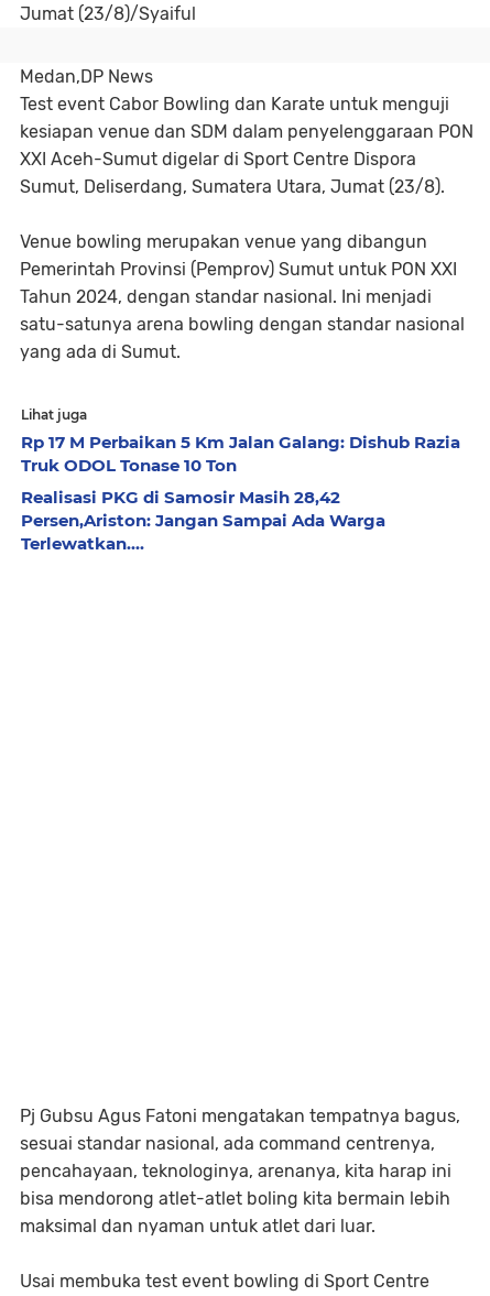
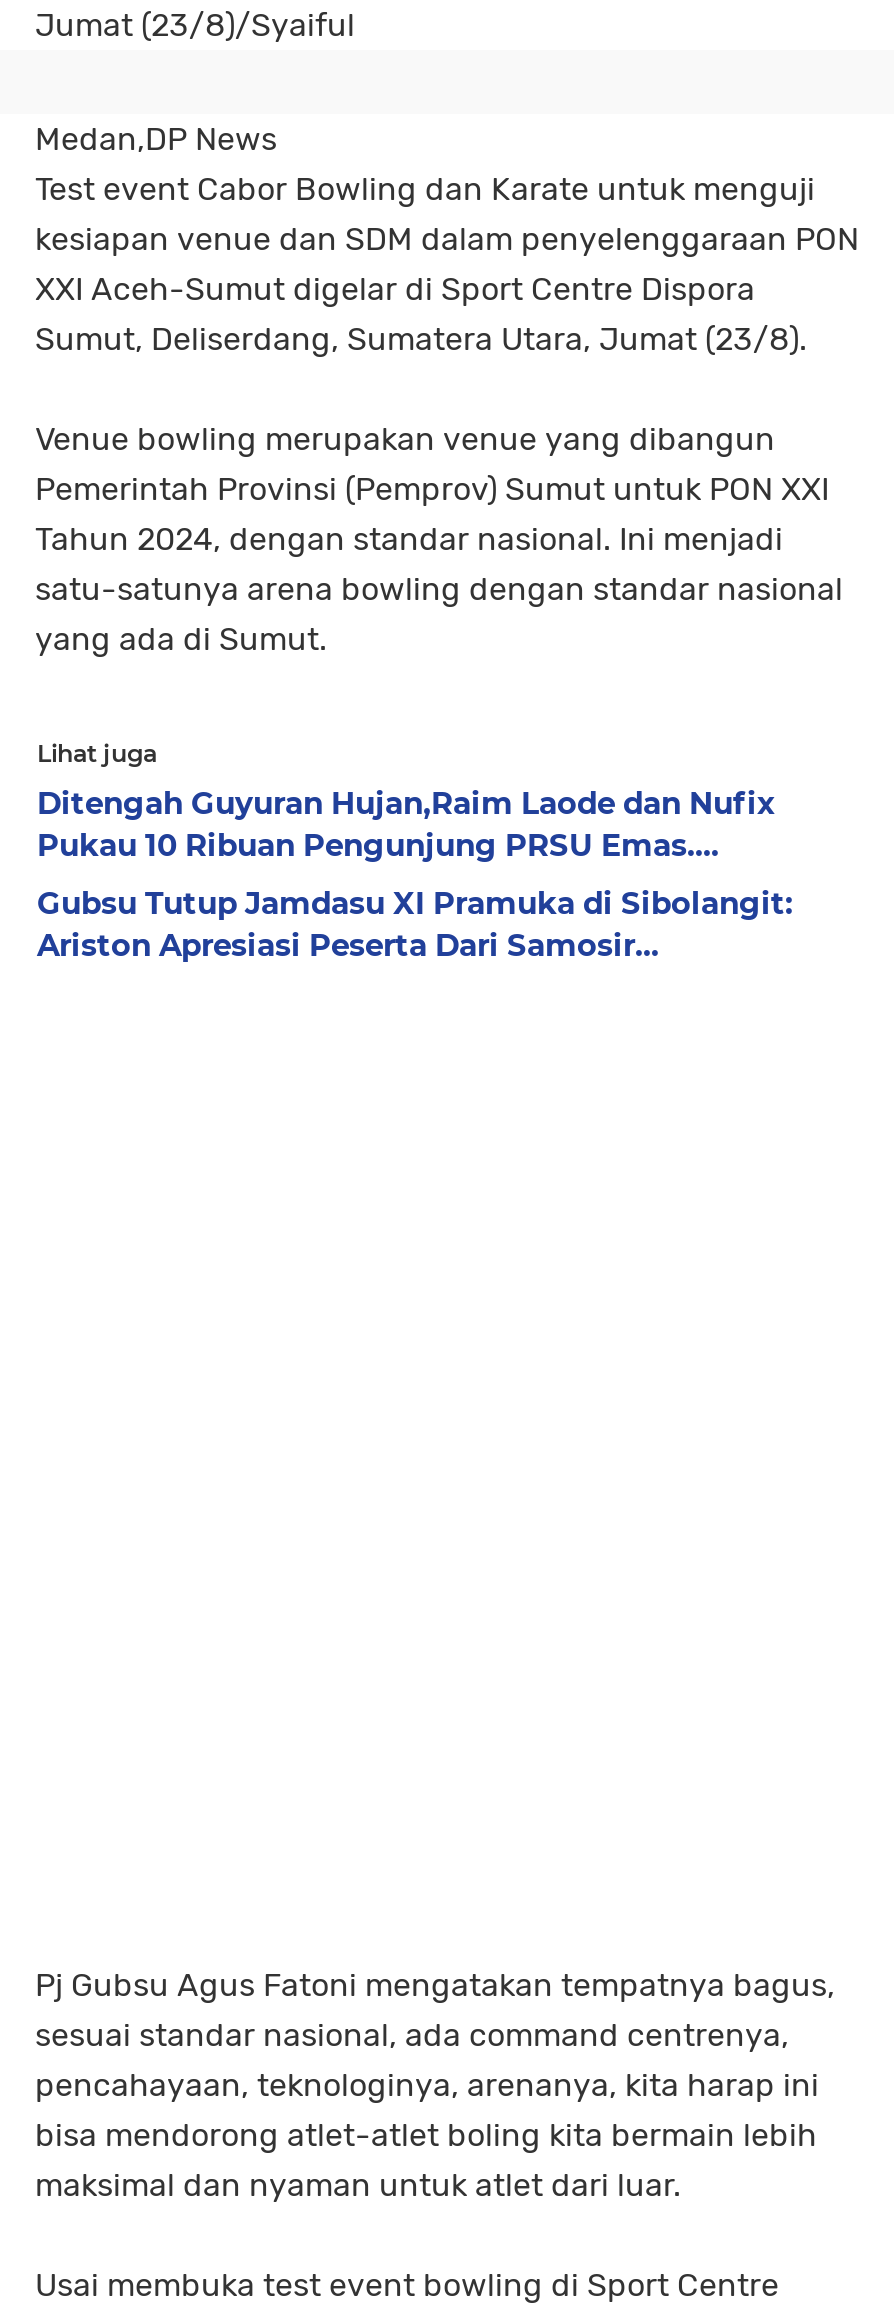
- Rp 17 M Perbaikan 5 Km Jalan Galang: Dishub Razia
- Truk ODOL Tonase 10 Ton
+ Ditengah Guyuran Hujan,Raim Laode dan Nufix
+ Pukau 10 Ribuan Pengunjung PRSU Emas....

- Realisasi PKG di Samosir Masih 28,42
- Persen,Ariston: Jangan Sampai Ada Warga
- Terlewatkan....
+ Gubsu Tutup Jamdasu XI Pramuka di Sibolangit:
+ Ariston Apresiasi Peserta Dari Samosir...
